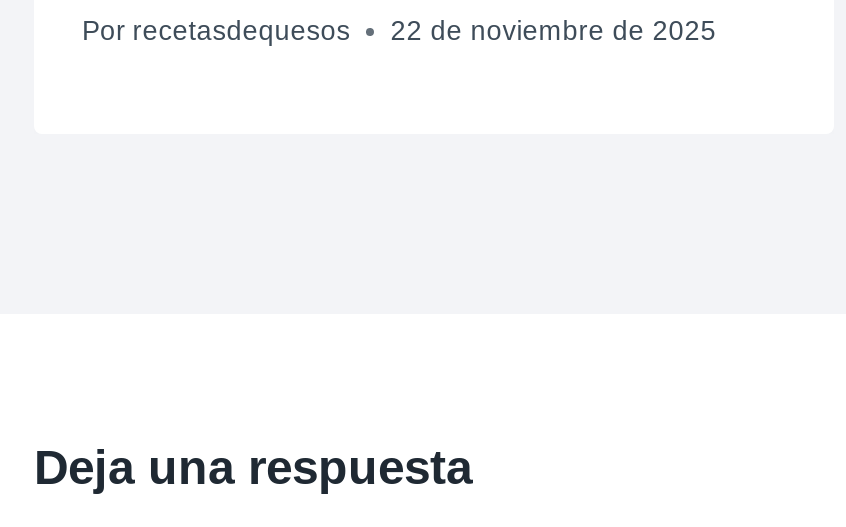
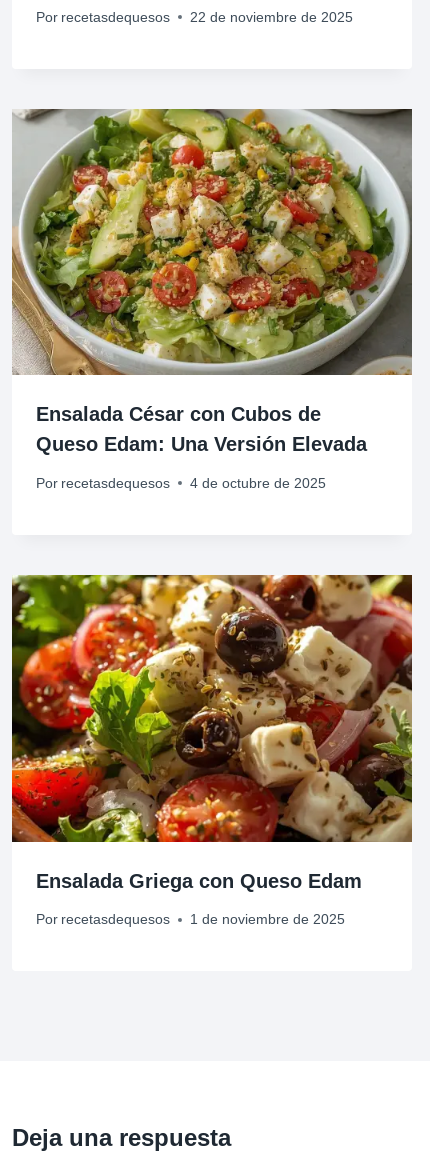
+ [image]
+ Ensalada César con Cubos de
+ Queso Edam: Una Versión Elevada
+ Por recetasdequesos
+ 4 de octubre de 2025

+ [image]
+ Ensalada Griega con Queso Edam
+ Por recetasdequesos
+ 1 de noviembre de 2025
